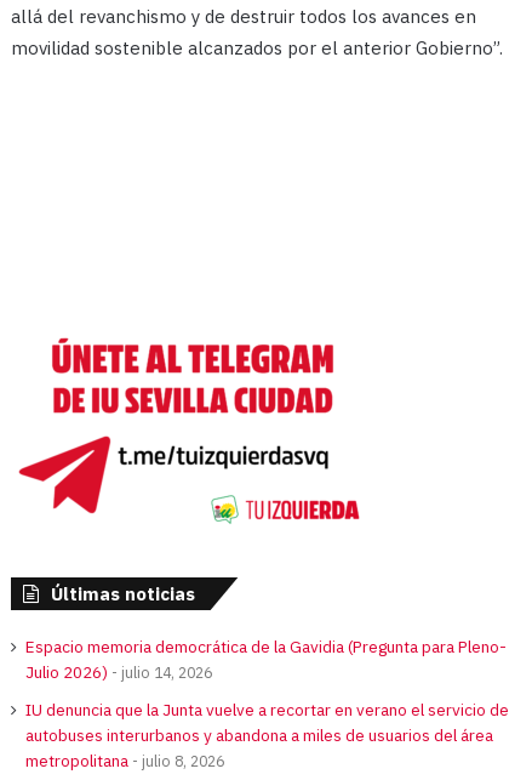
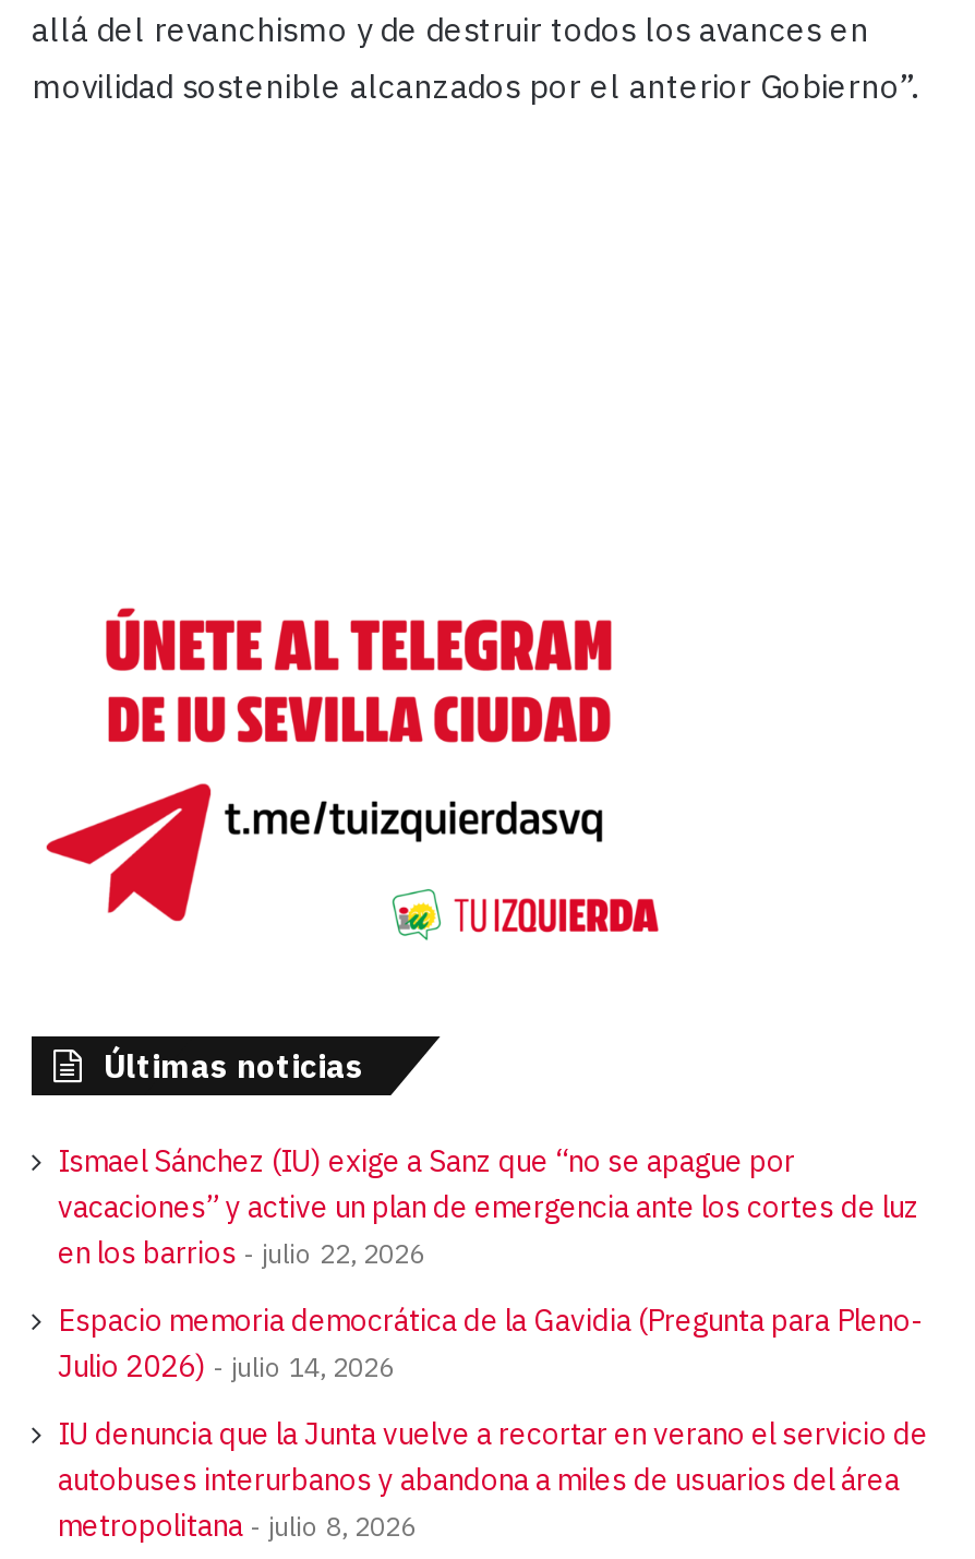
+ Ismael Sánchez (IU) exige a Sanz que “no se apague por
+ vacaciones” y active un plan de emergencia ante los cortes de luz
+ en los barrios
+ julio 22, 2026
